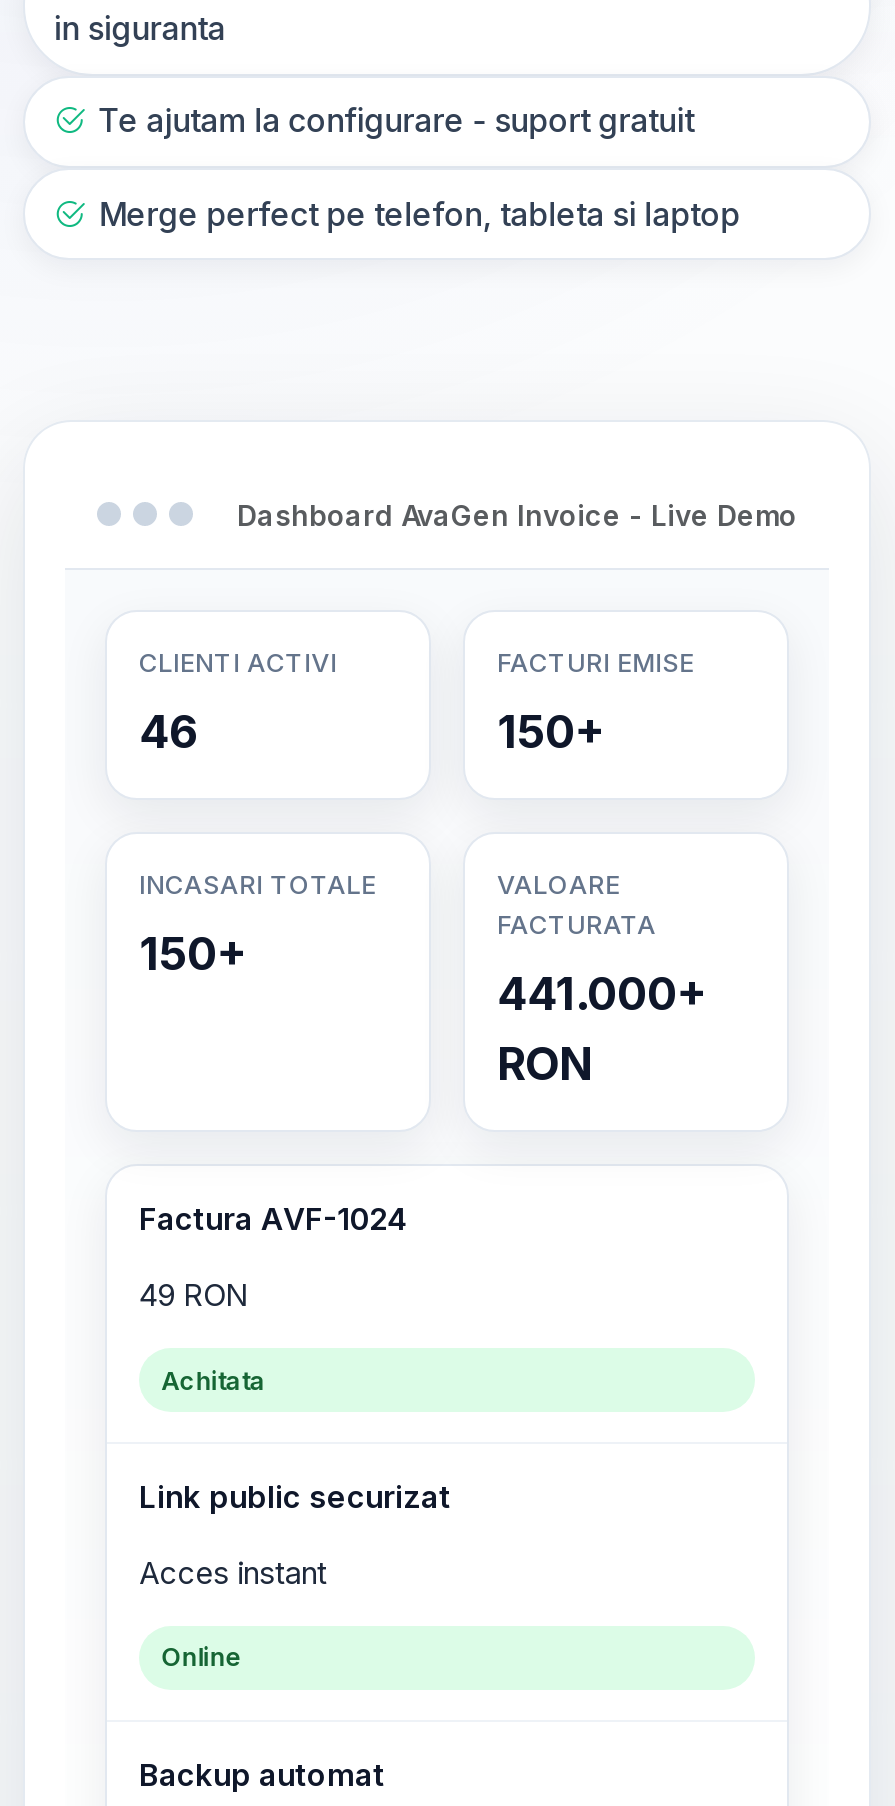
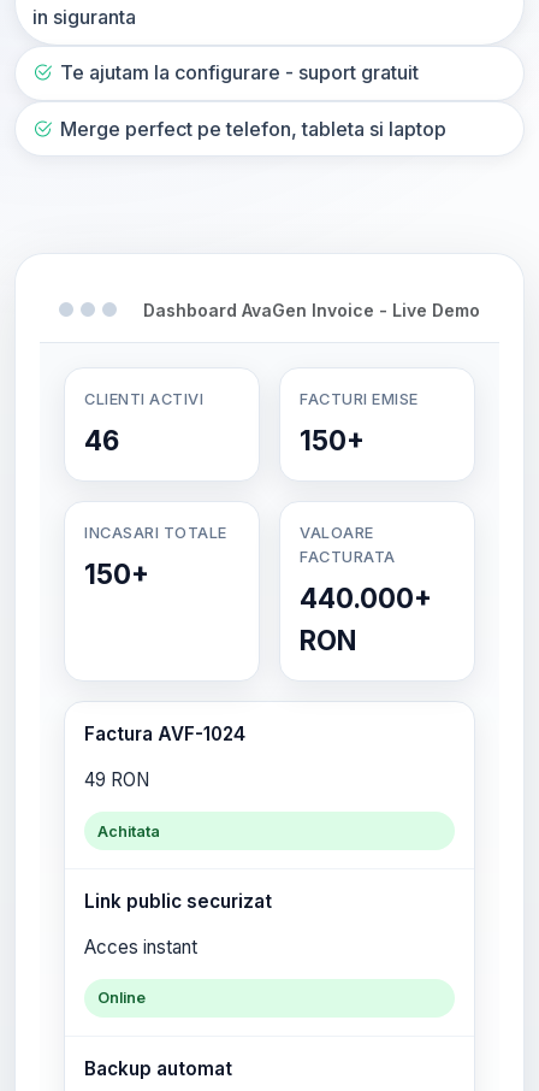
- 441.000+
+ 440.000+
